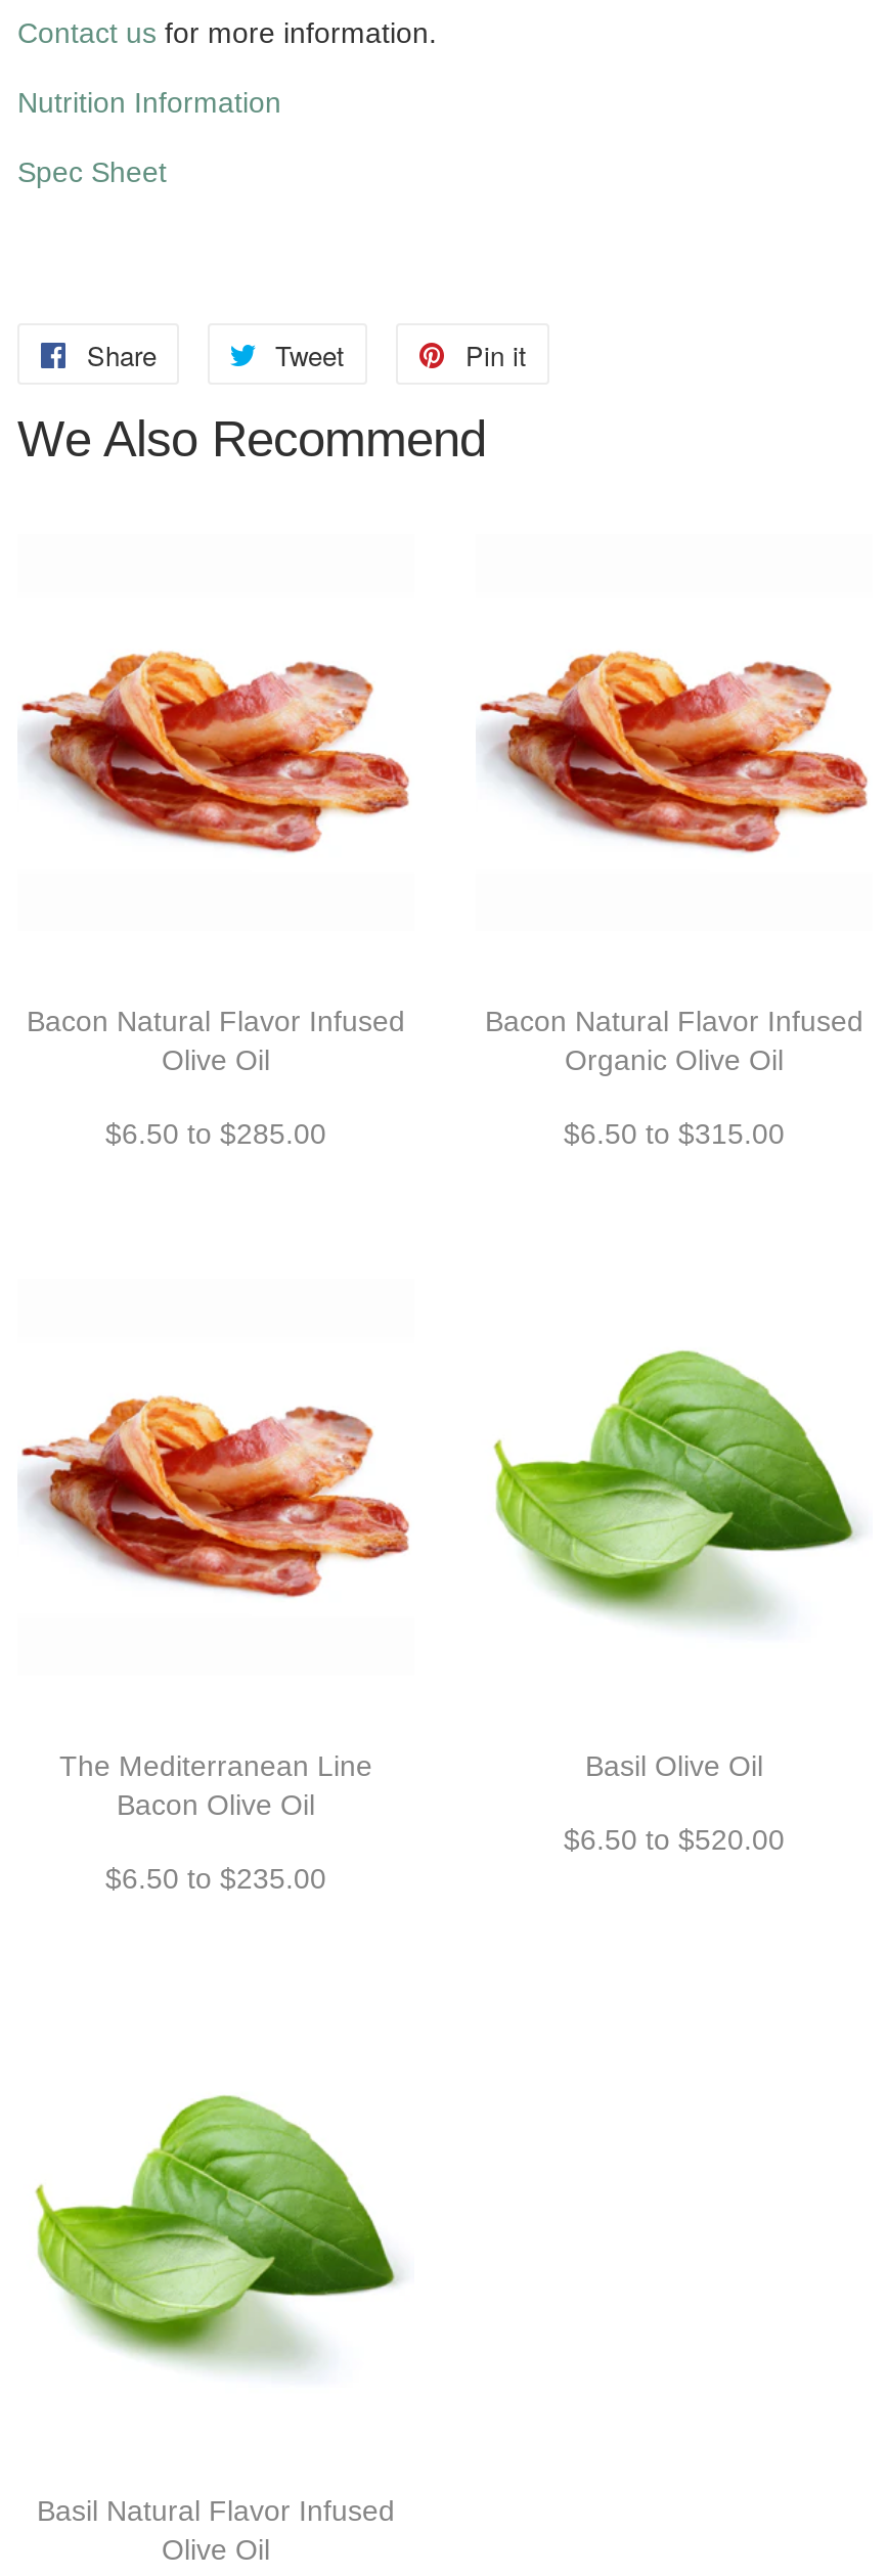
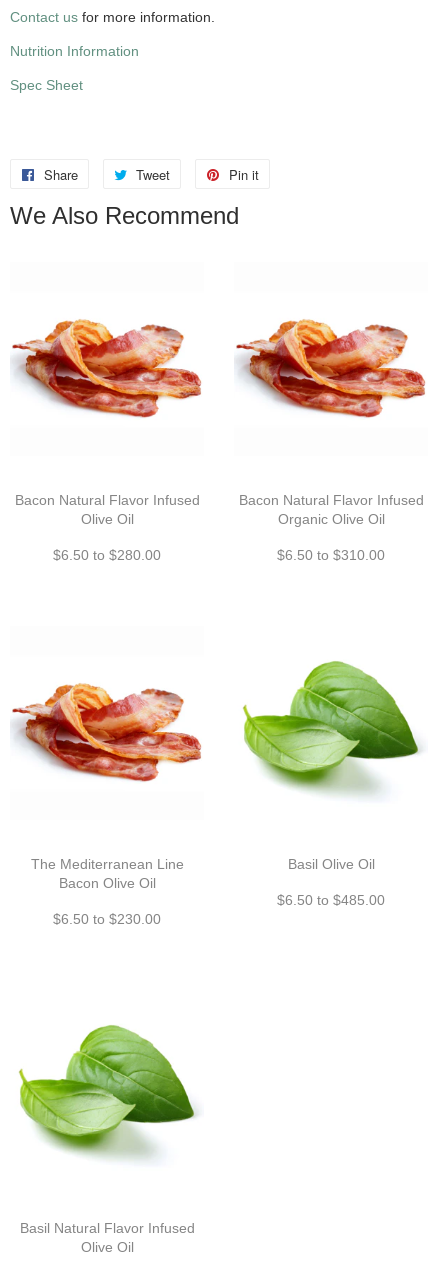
- $6.50 to $285.00
+ $6.50 to $280.00

- $6.50 to $315.00
+ $6.50 to $310.00

- $6.50 to $520.00
+ $6.50 to $485.00

- $6.50 to $235.00
+ $6.50 to $230.00
